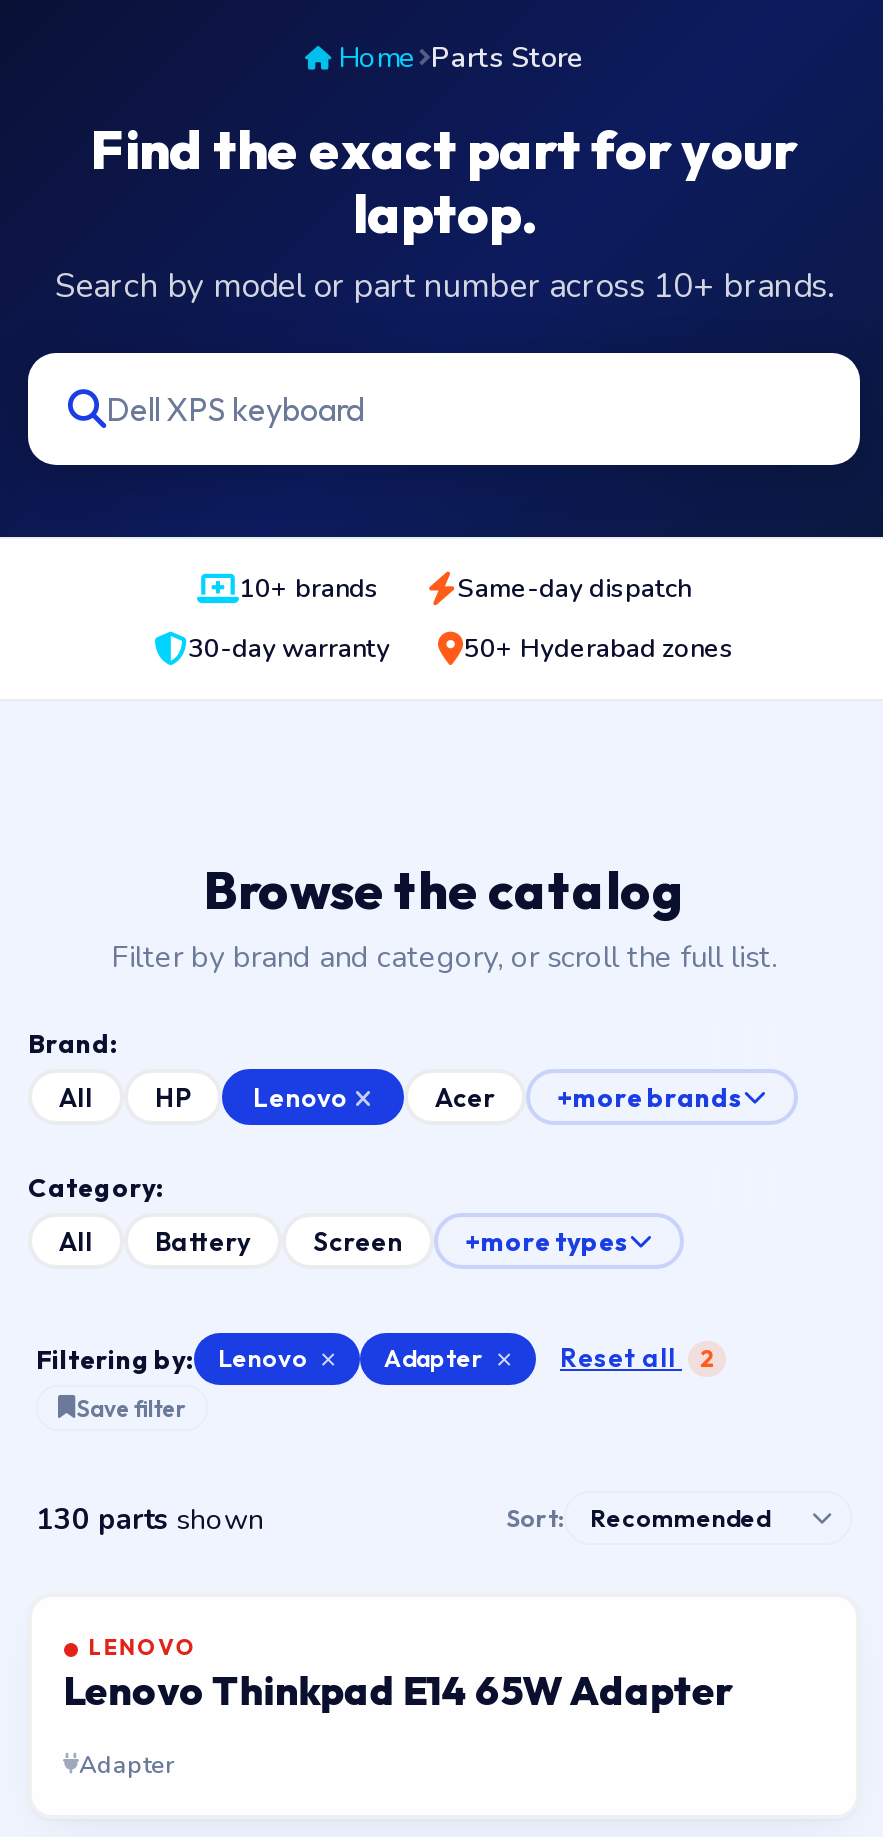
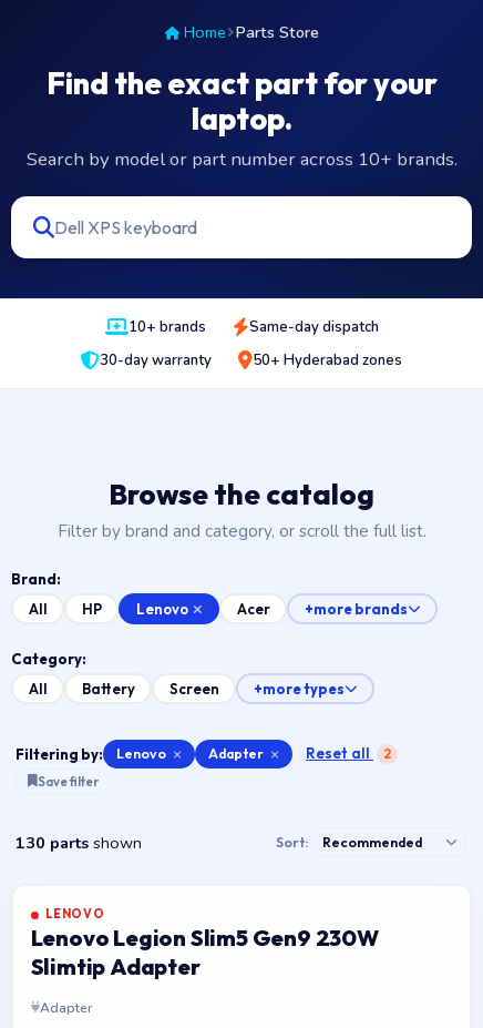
- Lenovo Thinkpad E14 65W Adapter
+ Lenovo Legion Slim5 Gen9 230W
+ Slimtip Adapter
